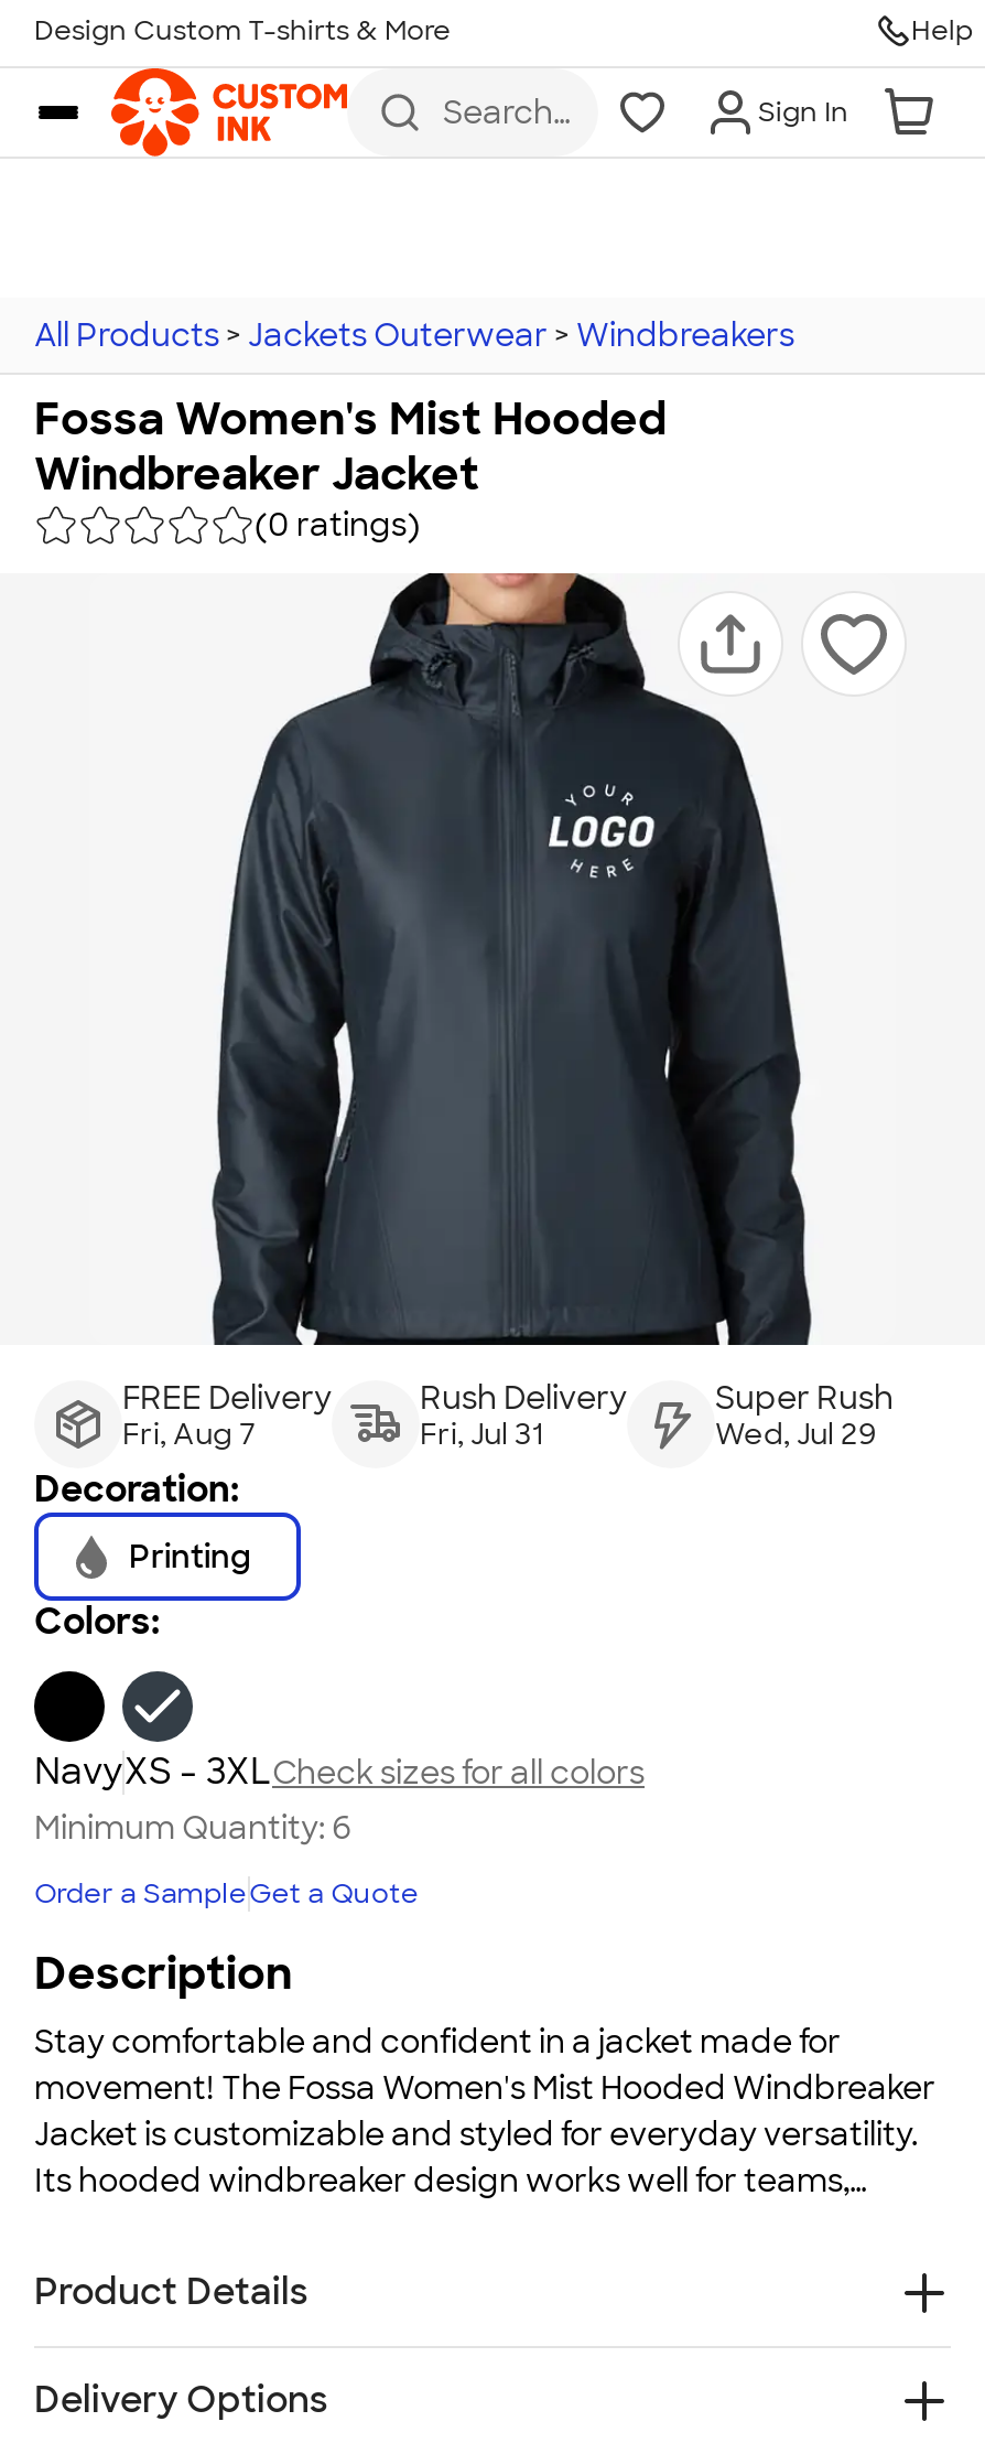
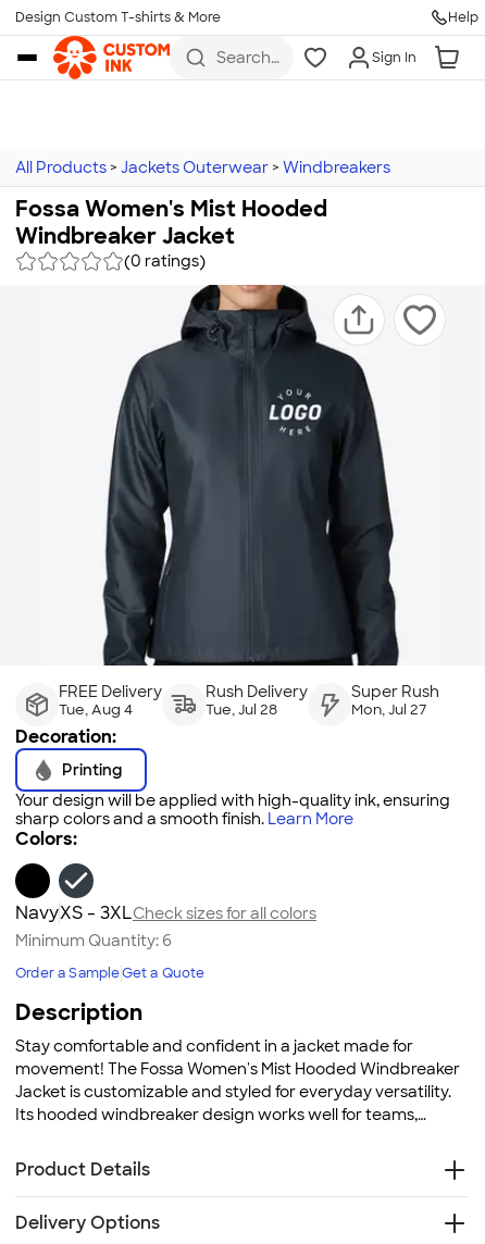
- Fri, Aug 7
+ Tue, Aug 4

- Fri, Jul 31
+ Tue, Jul 28

- Wed, Jul 29
+ Mon, Jul 27

+ Your design will be applied with high-quality ink, ensuring
+ sharp colors and a smooth finish. Learn More
